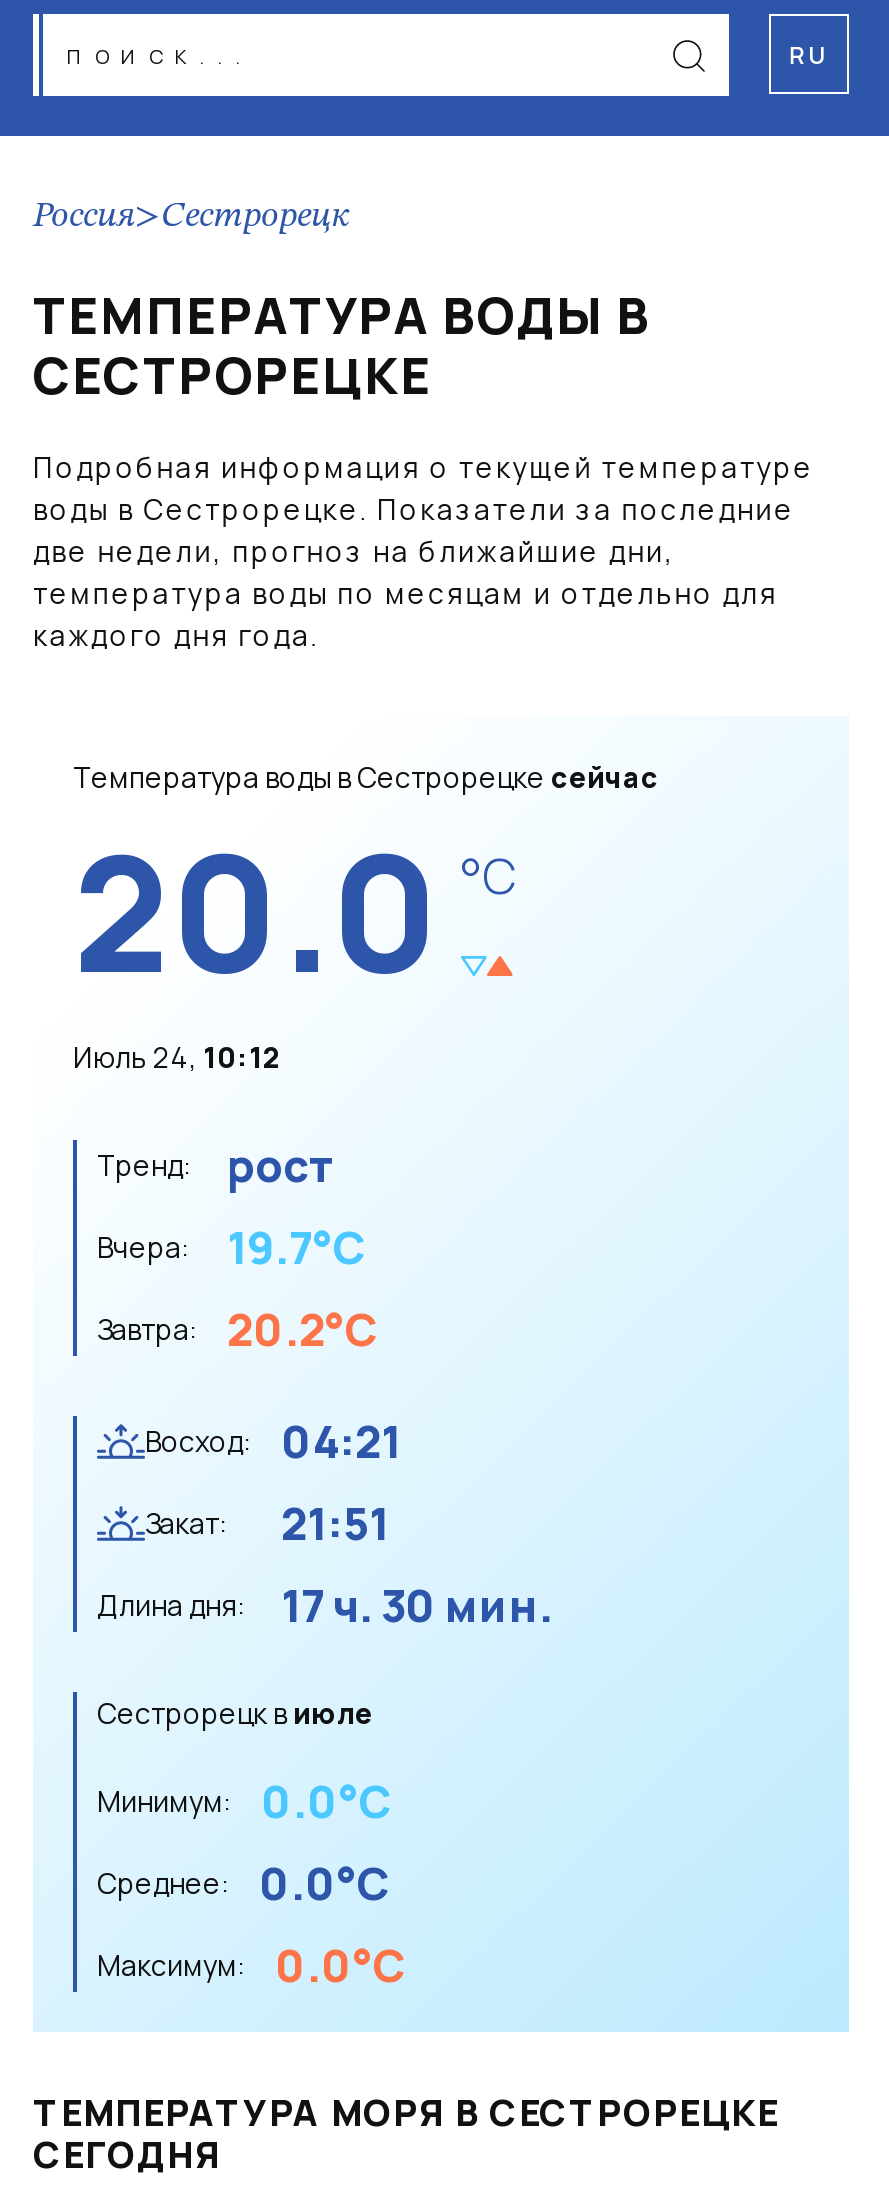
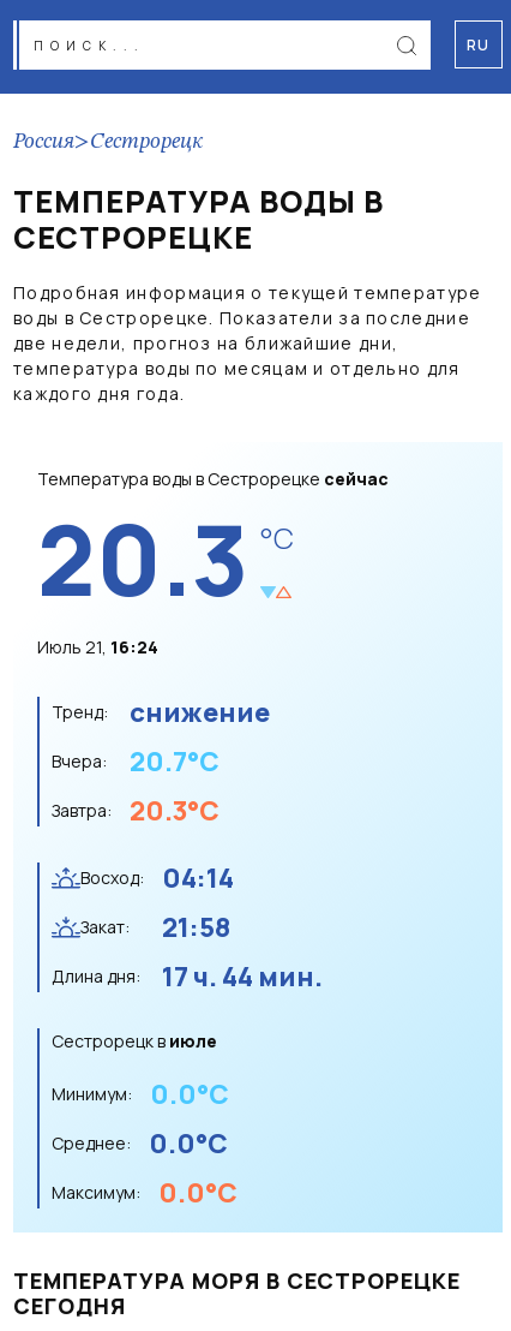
- 20.0 °C
+ 20.3 °C

- Июль 24, 10:12
+ Июль 21, 16:24

- рост
+ снижение

- Вчера: 19.7°C
+ Вчера: 20.7°C

- Завтра: 20.2°C
+ Завтра: 20.3°C

- Восход: 04:21
+ Восход: 04:14

- Закат: 21:51
+ Закат: 21:58

- Длина дня: 17 ч. 30 мин.
+ Длина дня: 17 ч. 44 мин.
